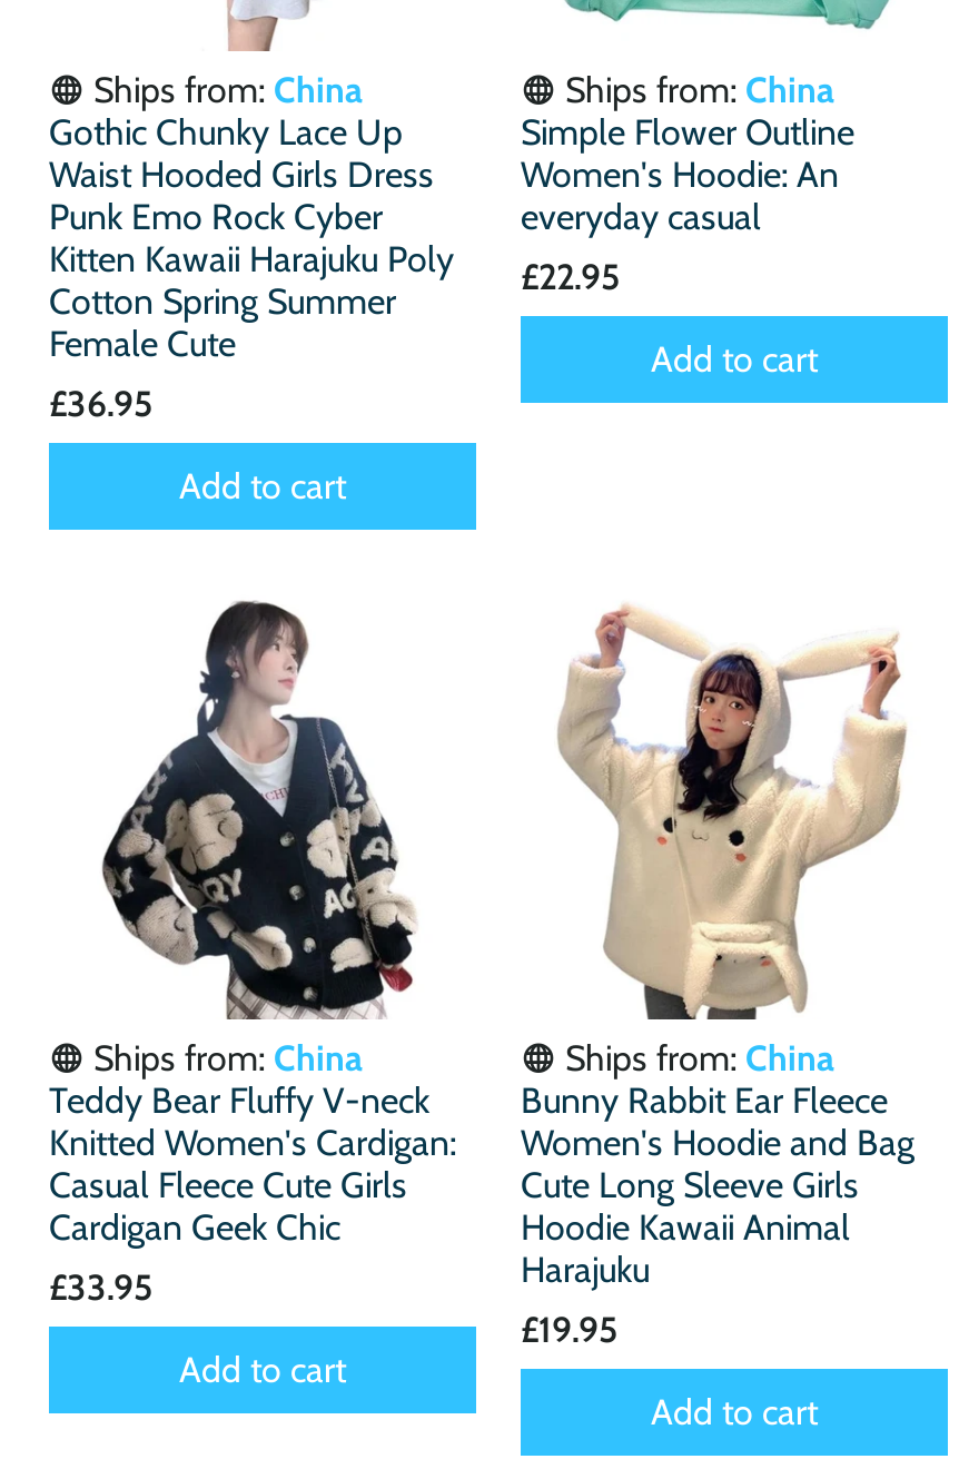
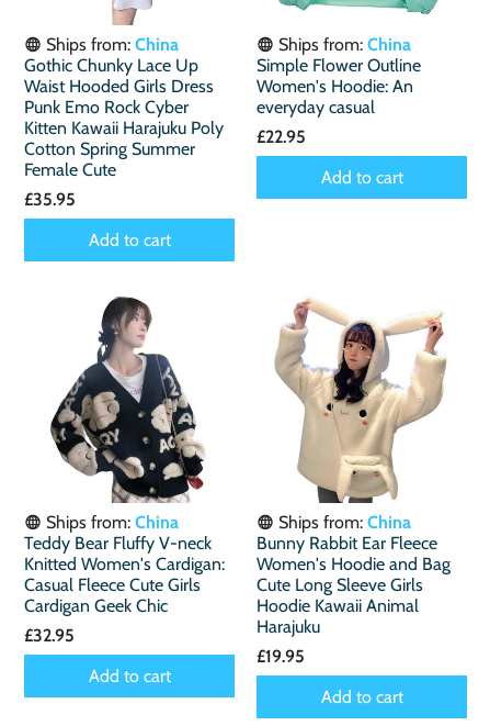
- £36.95
+ £35.95

- £33.95
+ £32.95
